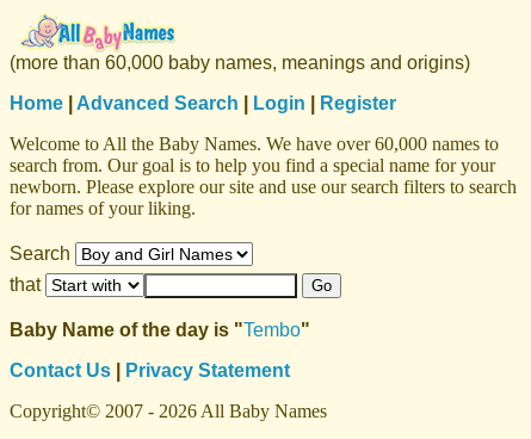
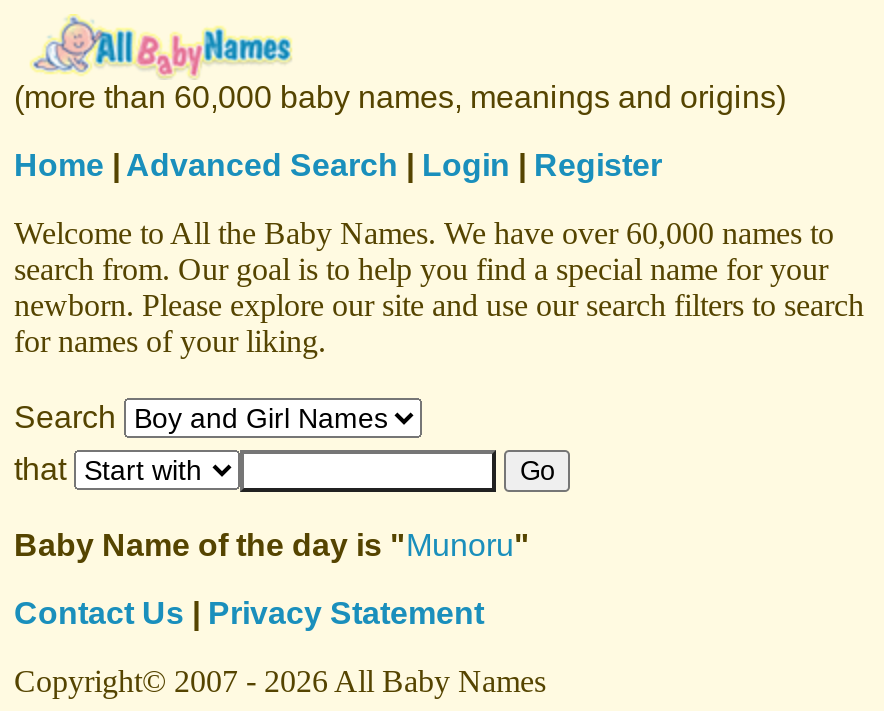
- Baby Name of the day is " Tembo"
+ Baby Name of the day is " Munoru"
